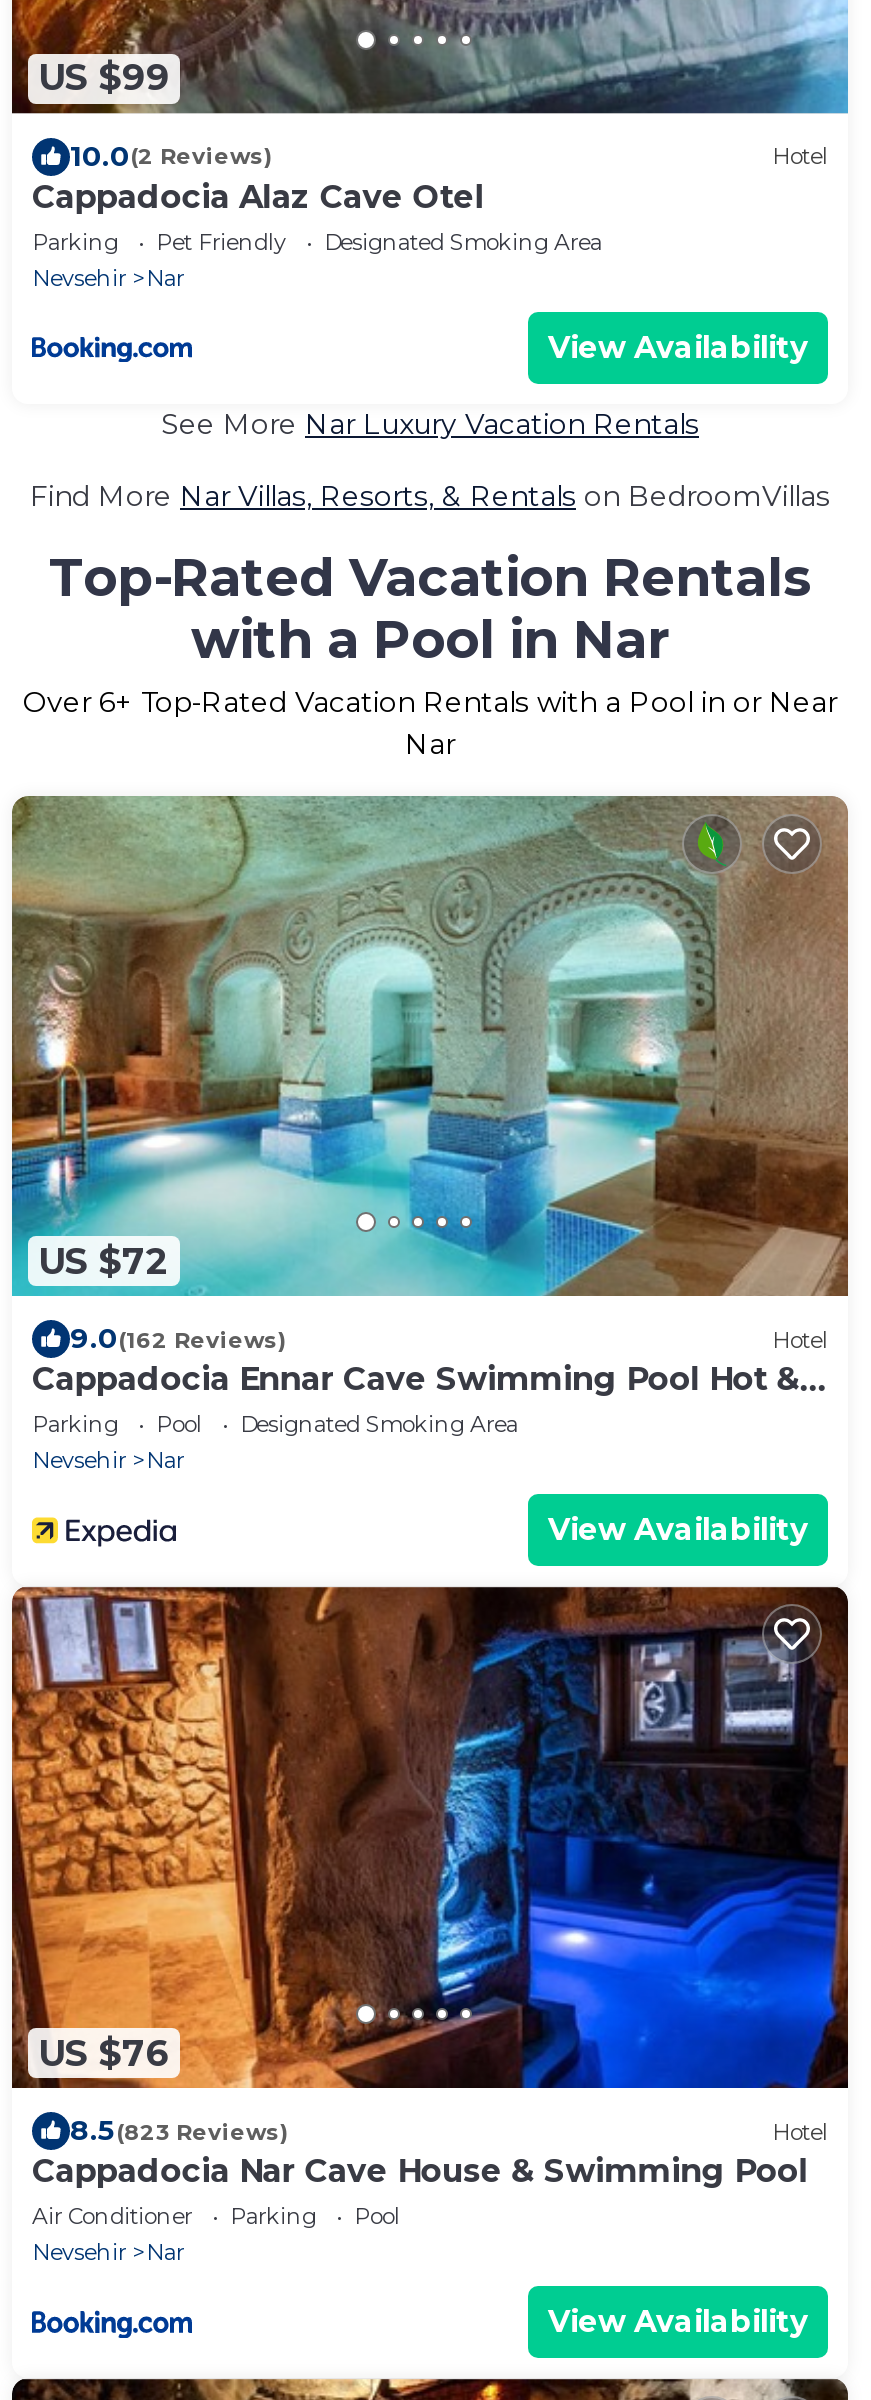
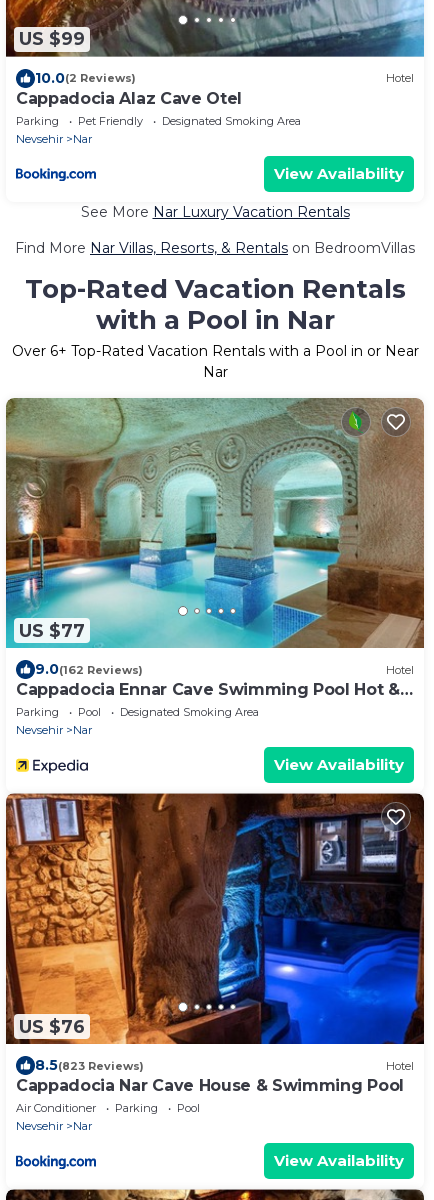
- US $72
+ US $77
